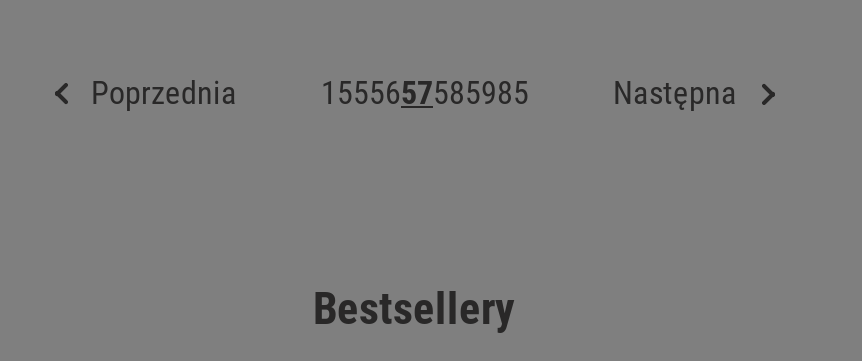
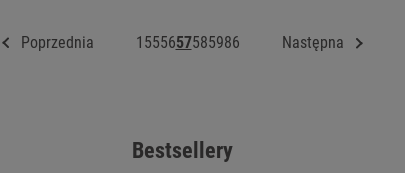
- 1 555657585985
+ 1 555657585986
